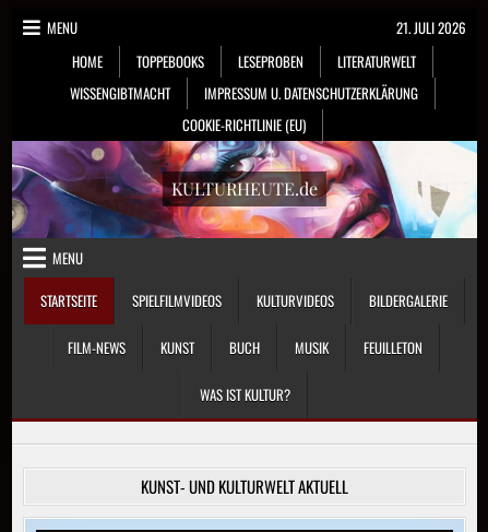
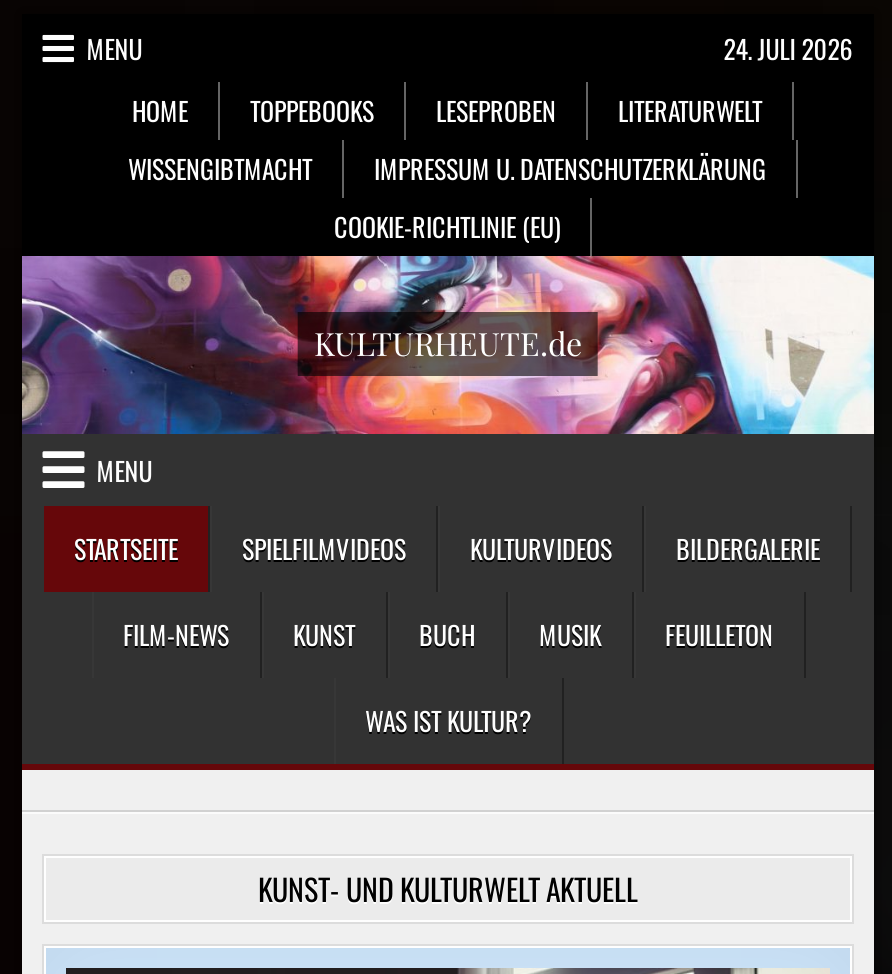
- 21. JULI 2026
+ 24. JULI 2026
